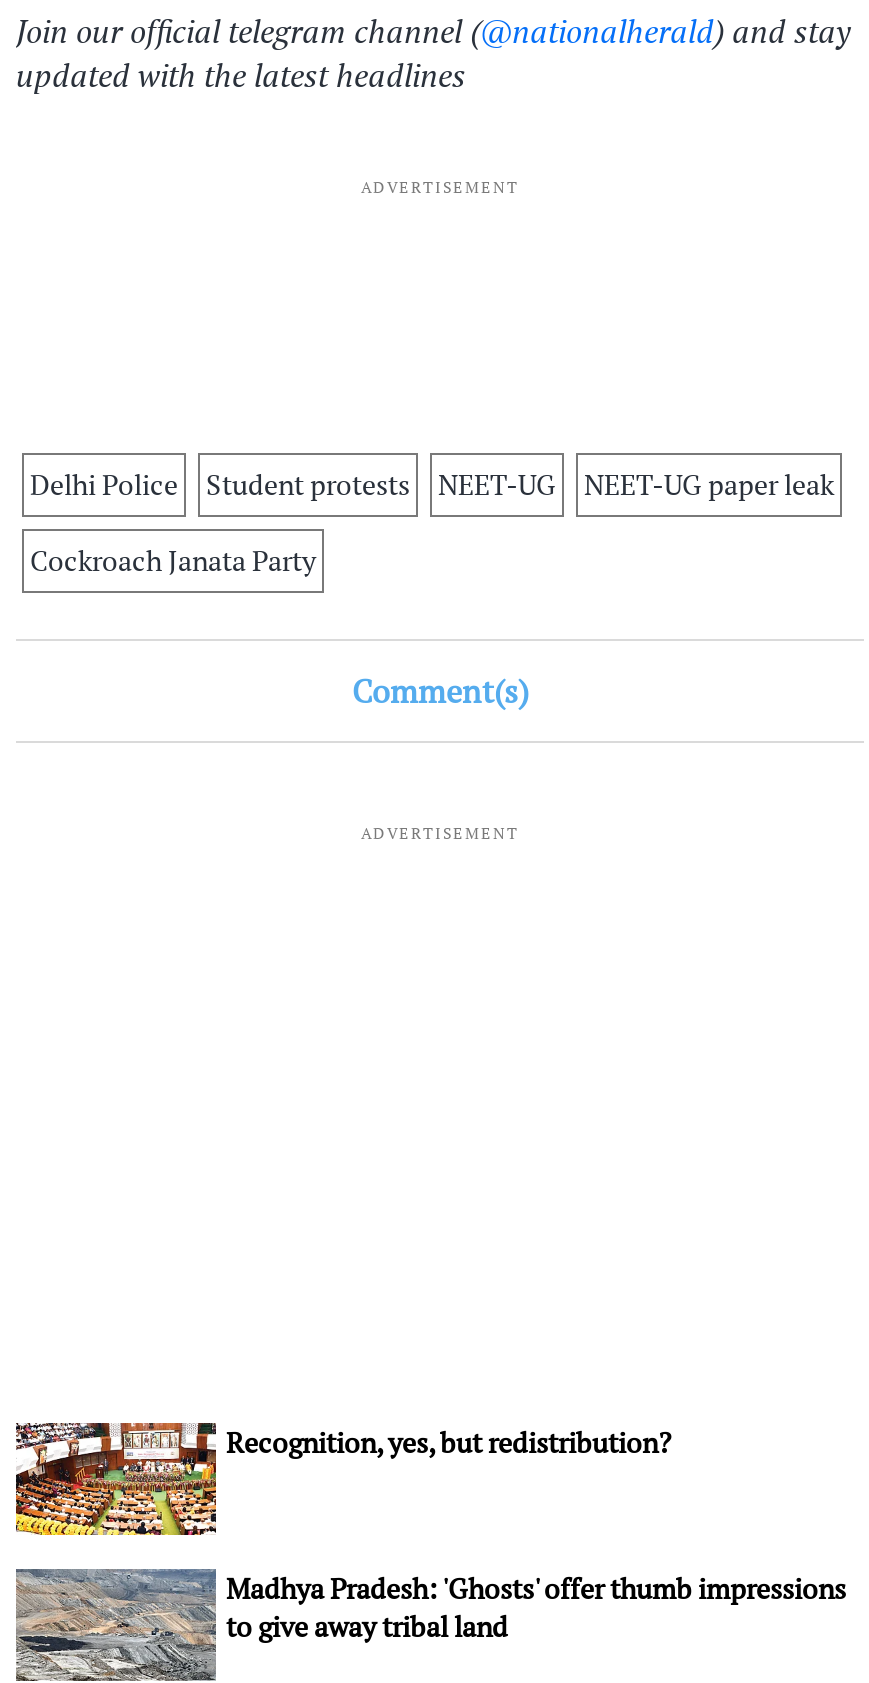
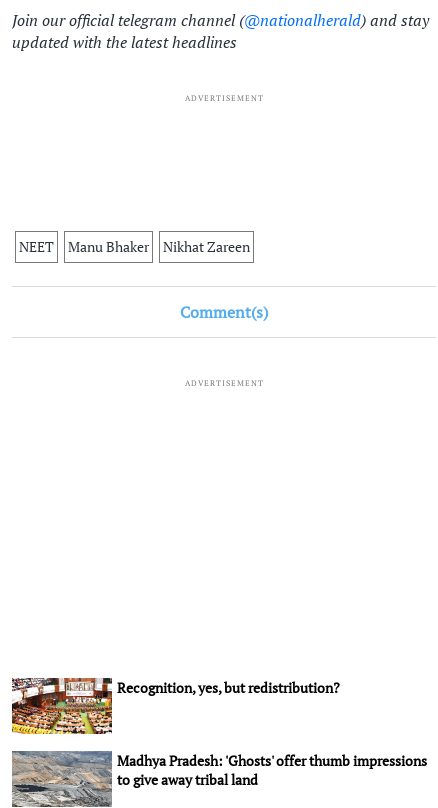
- Delhi Police
- Student protests
- NEET-UG
- NEET-UG paper leak
- Cockroach Janata Party
+ NEET
+ Manu Bhaker
+ Nikhat Zareen
